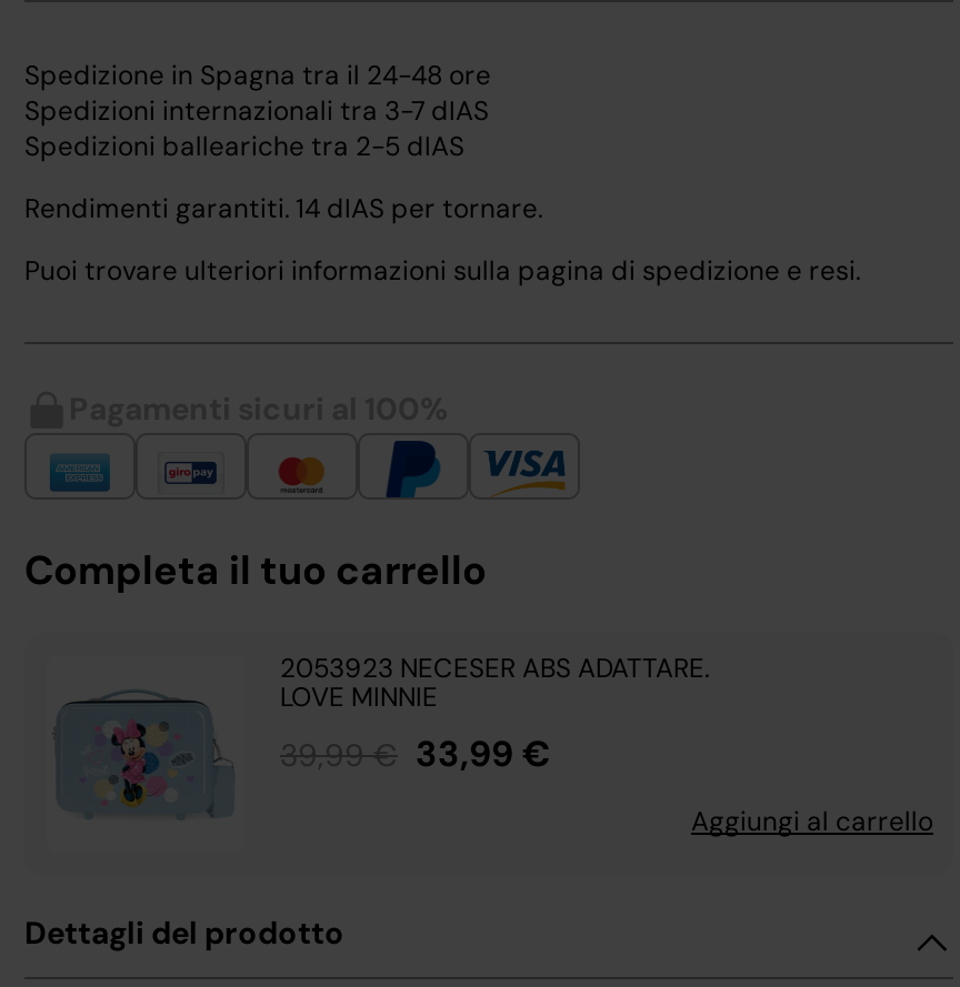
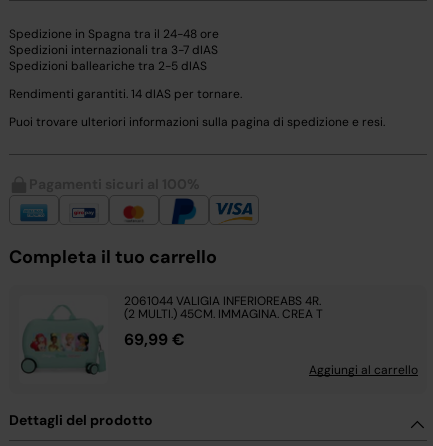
- [image]
- 2053923 NECESER ABS ADATTARE.
- LOVE MINNIE
- 39,99 € 33,99 €
+ [image]
+ 2061044 VALIGIA INFERIOREABS 4R.
+ (2 MULTI.) 45CM. IMMAGINA. CREA T
+ 69,99 €
